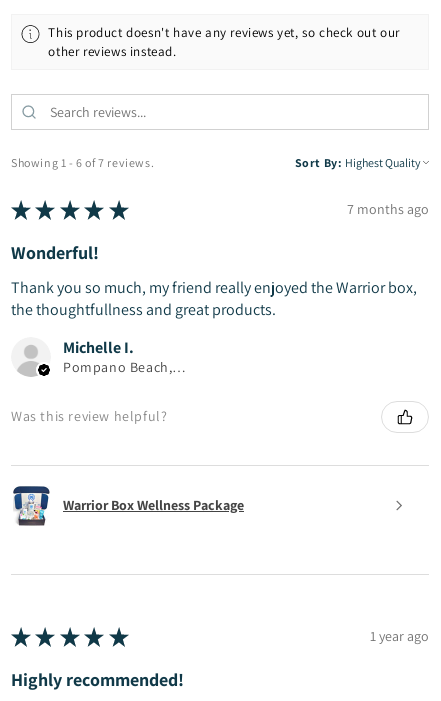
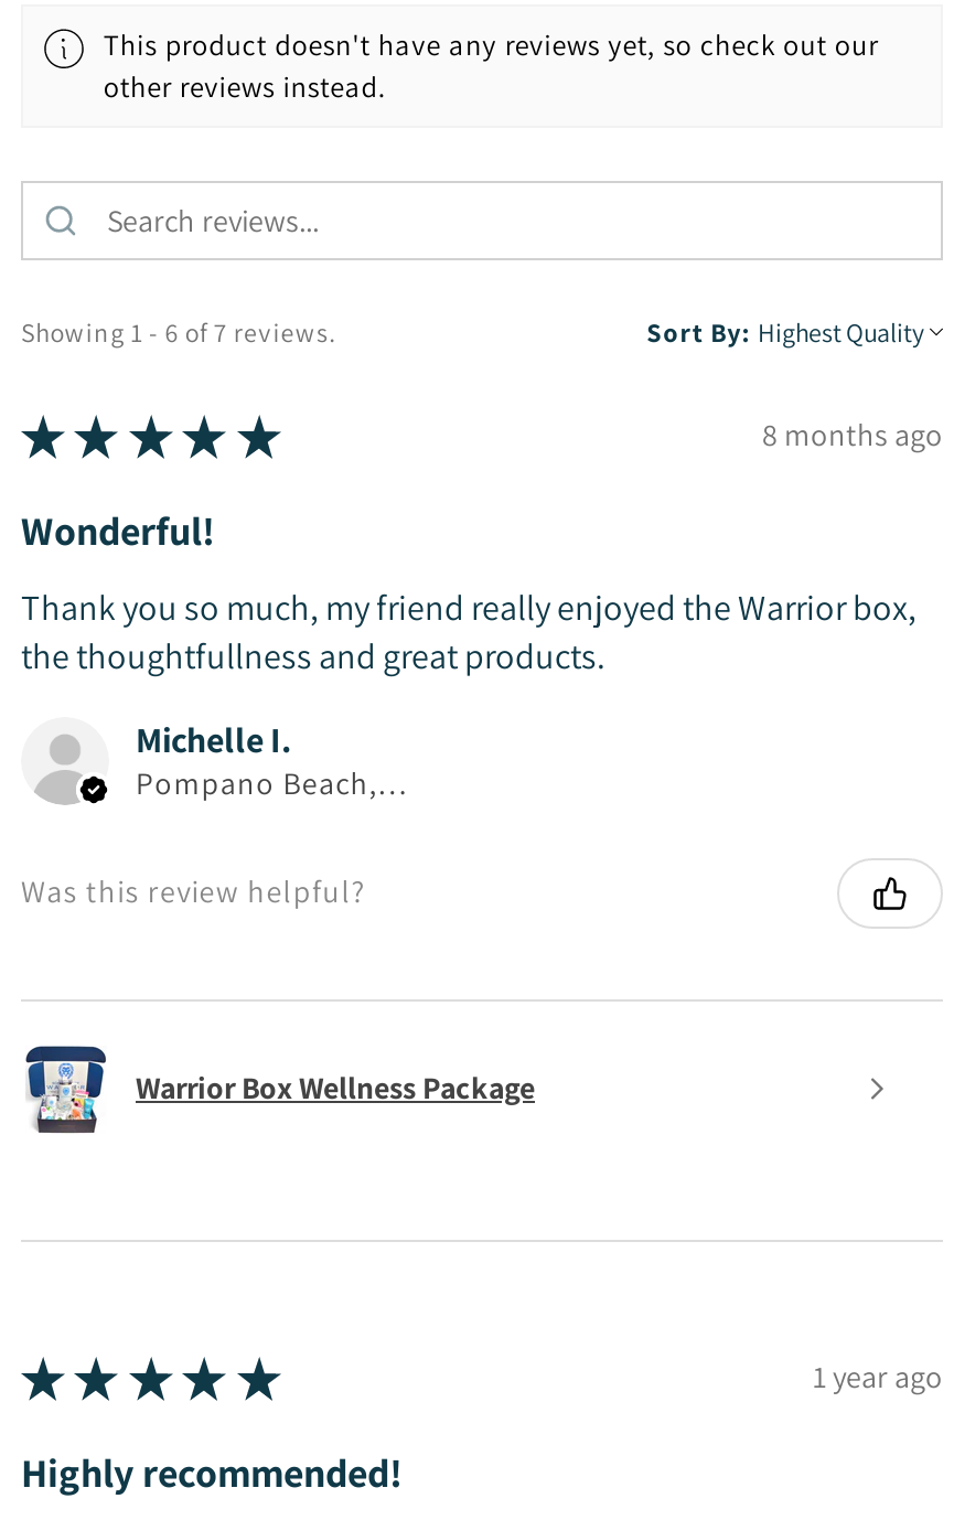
- 7 months ago
+ 8 months ago
